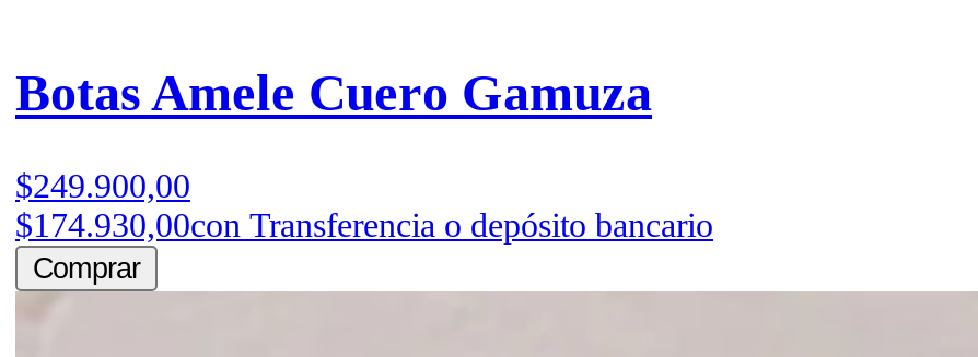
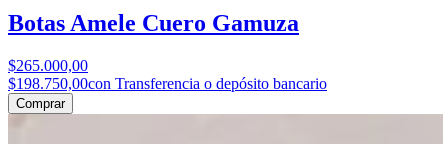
- $249.900,00
+ $265.000,00

- $174.930,00con Transferencia o depósito bancario
+ $198.750,00con Transferencia o depósito bancario
